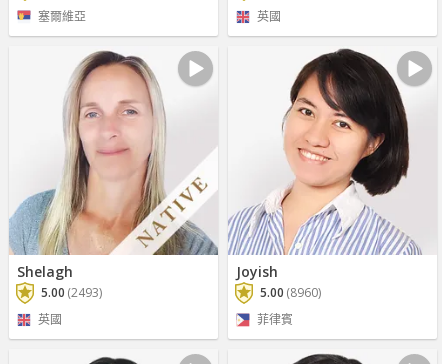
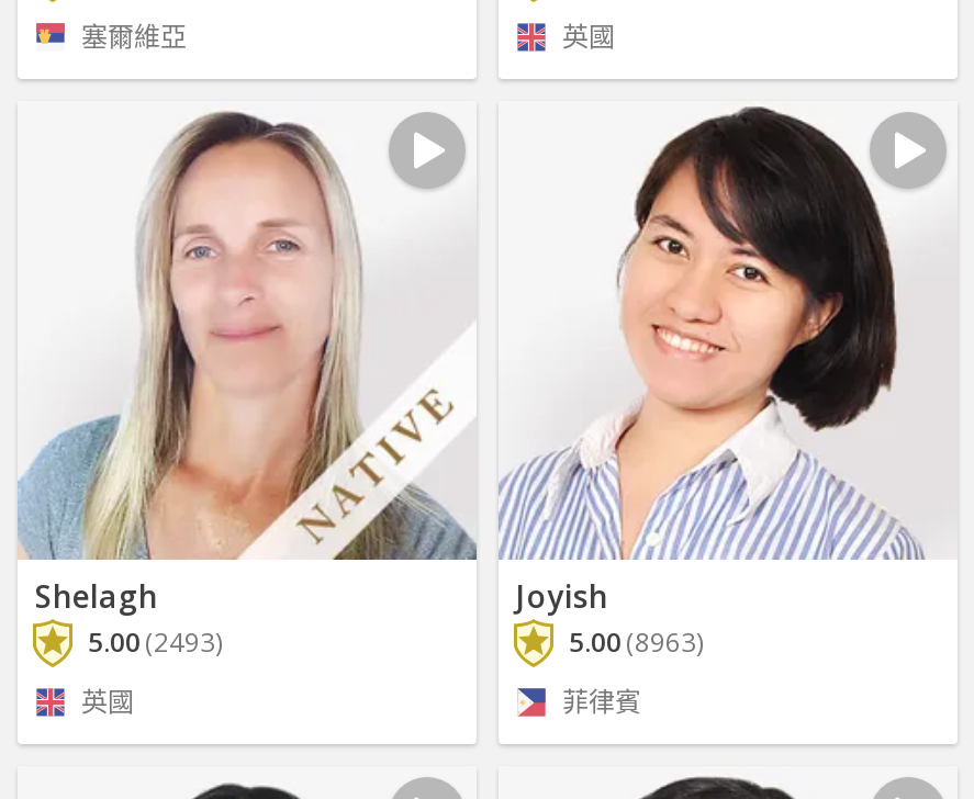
- 5.00 (8960)
+ 5.00 (8963)
